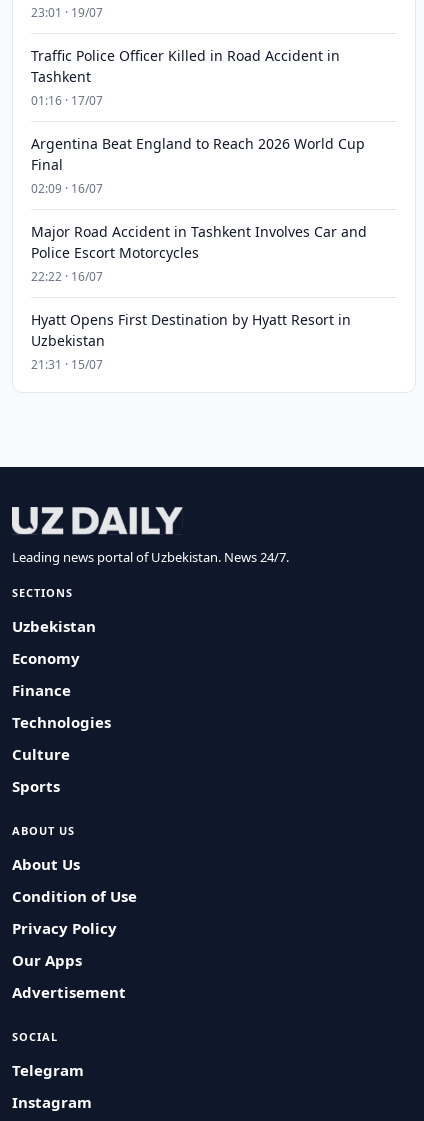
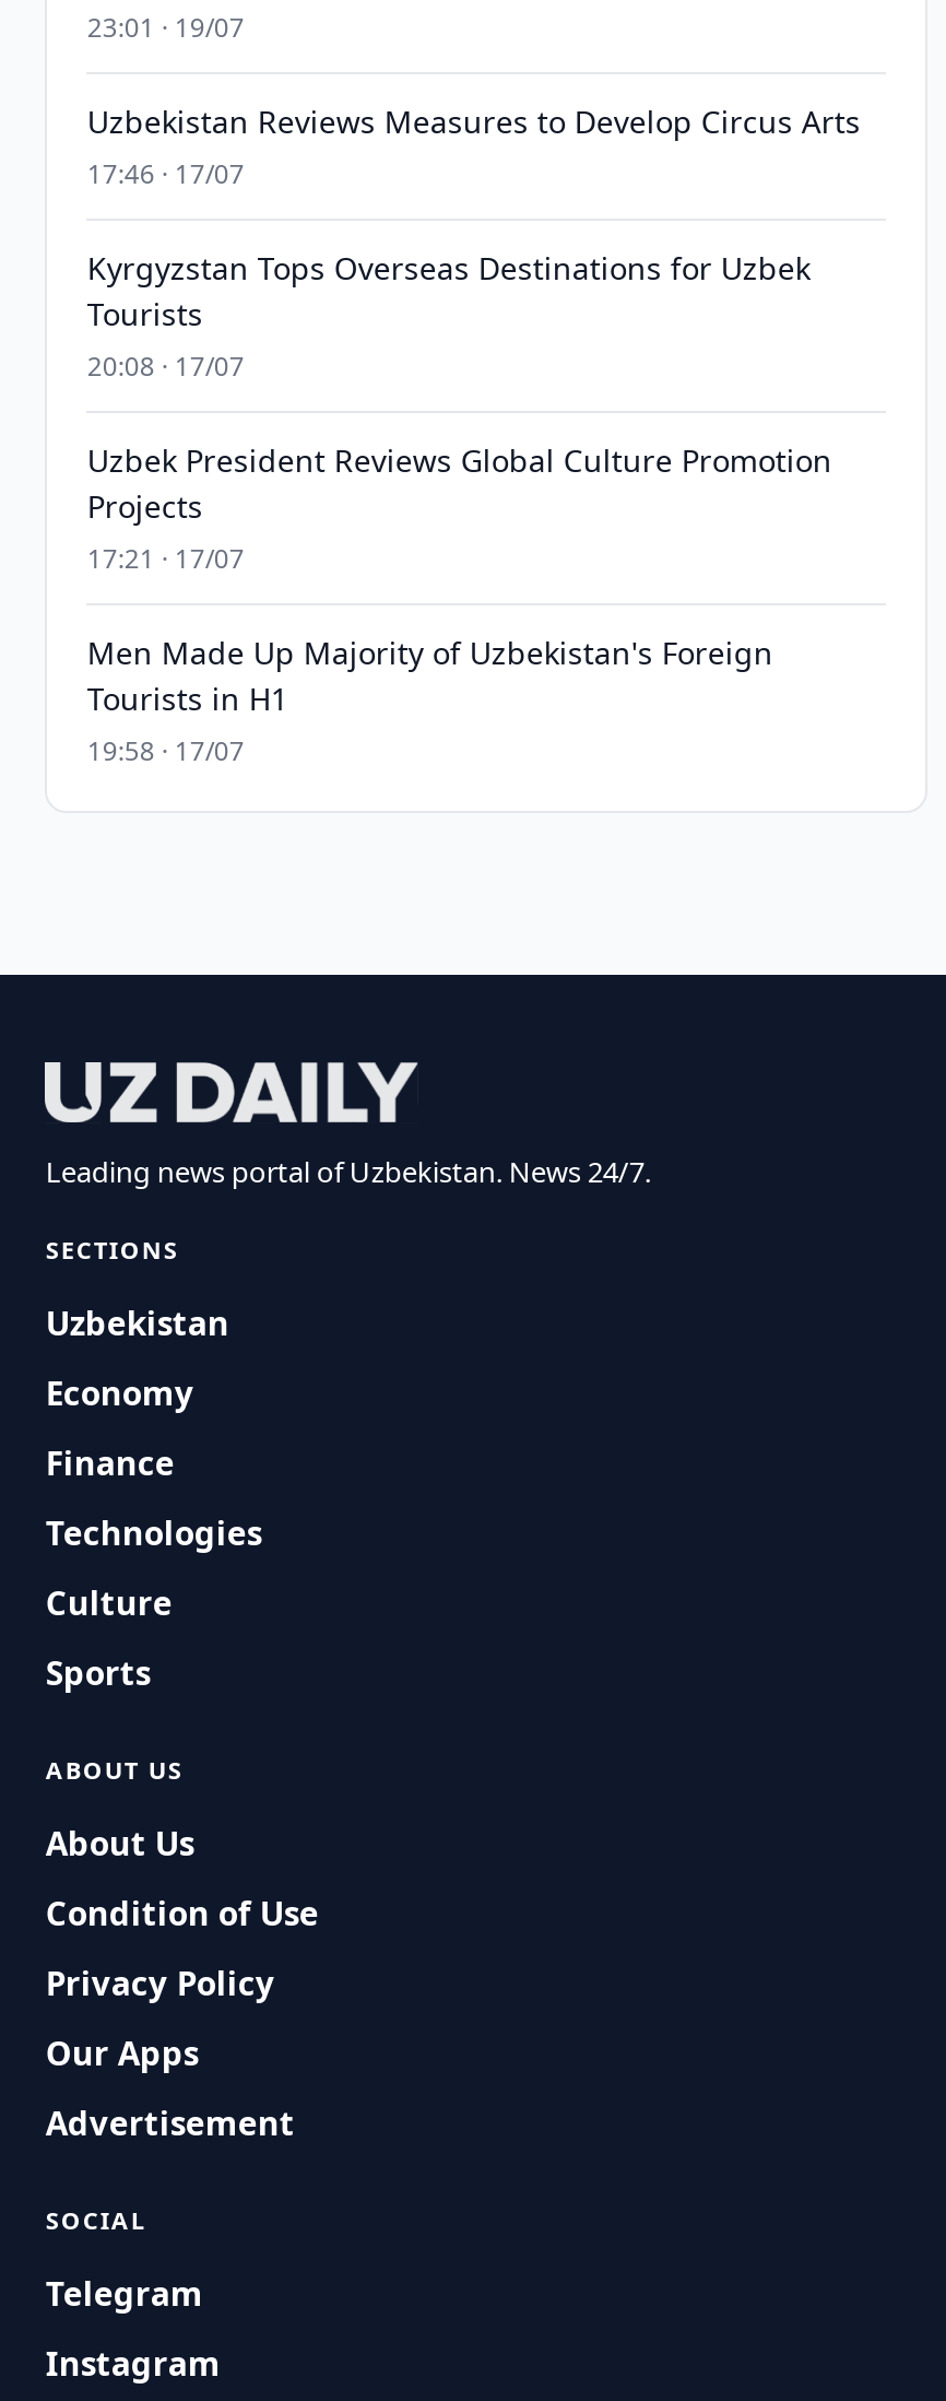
- Traffic Police Officer Killed in Road Accident in
- Tashkent
- 01:16 · 17/07
+ Uzbekistan Reviews Measures to Develop Circus Arts
+ 17:46 · 17/07

- Argentina Beat England to Reach 2026 World Cup
- Final
- 02:09 · 16/07
+ Kyrgyzstan Tops Overseas Destinations for Uzbek
+ Tourists
+ 20:08 · 17/07

- Major Road Accident in Tashkent Involves Car and
- Police Escort Motorcycles
- 22:22 · 16/07
+ Uzbek President Reviews Global Culture Promotion
+ Projects
+ 17:21 · 17/07

- Hyatt Opens First Destination by Hyatt Resort in
- Uzbekistan
- 21:31 · 15/07
+ Men Made Up Majority of Uzbekistan's Foreign
+ Tourists in H1
+ 19:58 · 17/07
